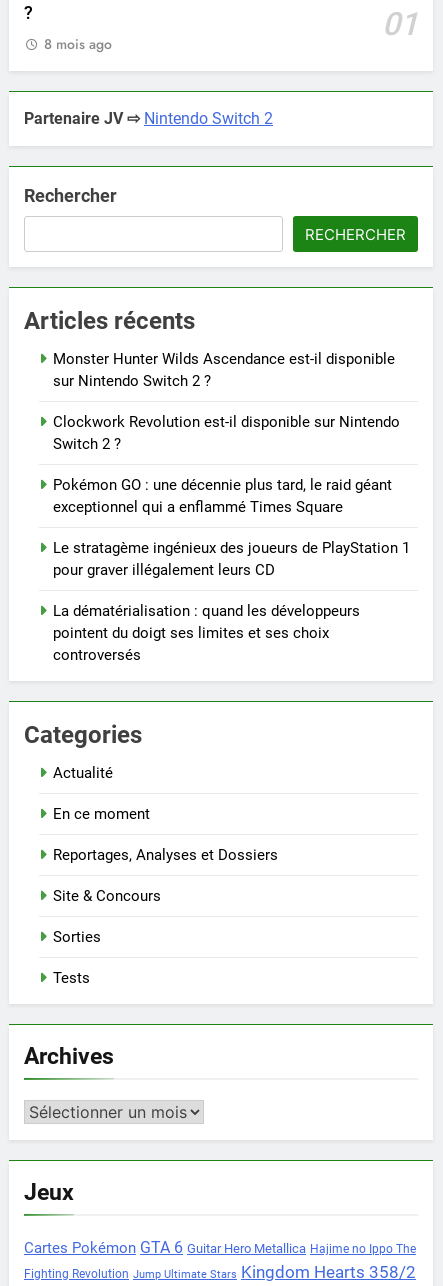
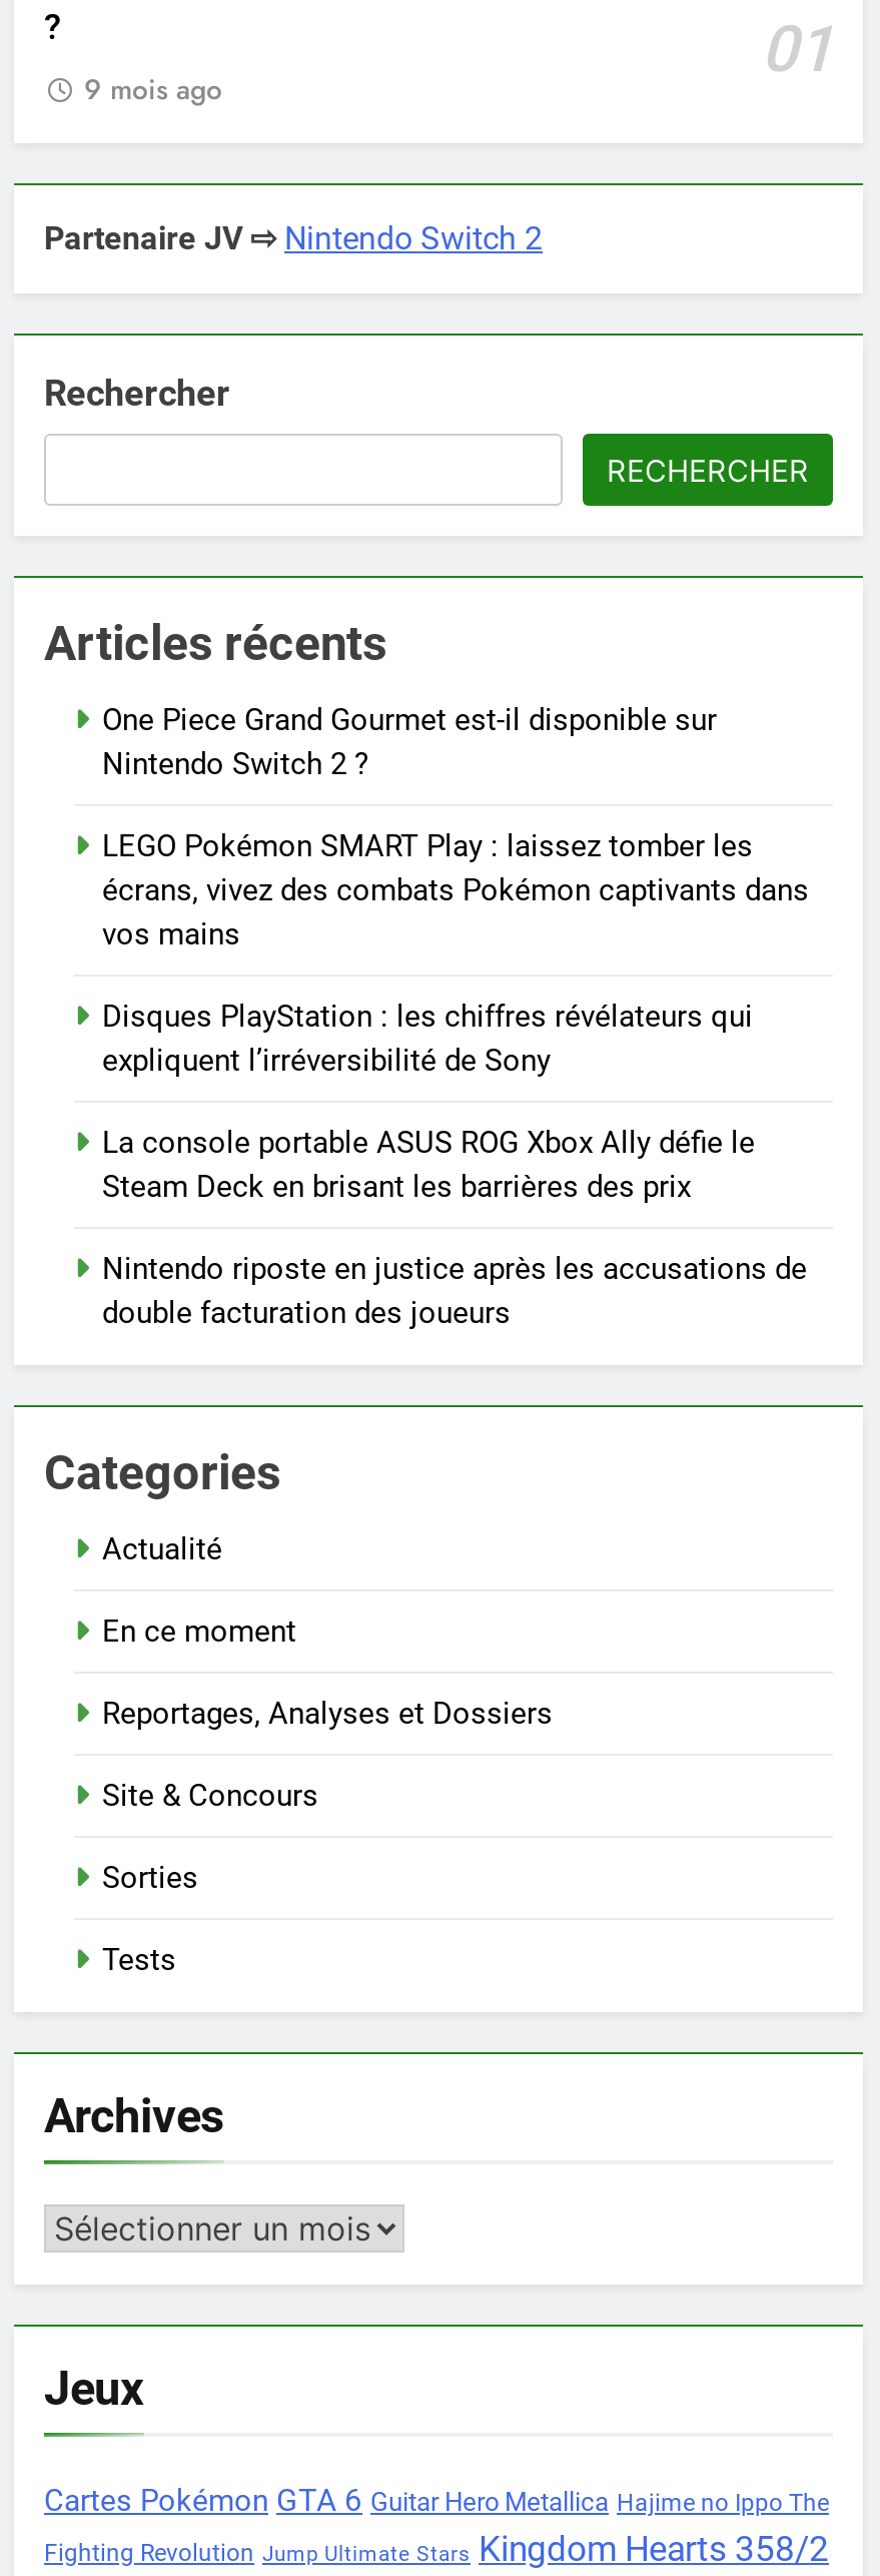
- 8 mois ago
+ 9 mois ago

- Monster Hunter Wilds Ascendance est-il disponible
- sur Nintendo Switch 2 ?
+ One Piece Grand Gourmet est-il disponible sur
+ Nintendo Switch 2 ?

- Clockwork Revolution est-il disponible sur Nintendo
- Switch 2 ?
+ LEGO Pokémon SMART Play : laissez tomber les
+ écrans, vivez des combats Pokémon captivants dans
+ vos mains

- Pokémon GO : une décennie plus tard, le raid géant
- exceptionnel qui a enflammé Times Square
+ Disques PlayStation : les chiffres révélateurs qui
+ expliquent l’irréversibilité de Sony

- Le stratagème ingénieux des joueurs de PlayStation 1
- pour graver illégalement leurs CD
+ La console portable ASUS ROG Xbox Ally défie le
+ Steam Deck en brisant les barrières des prix

- La dématérialisation : quand les développeurs
- pointent du doigt ses limites et ses choix
- controversés
+ Nintendo riposte en justice après les accusations de
+ double facturation des joueurs
